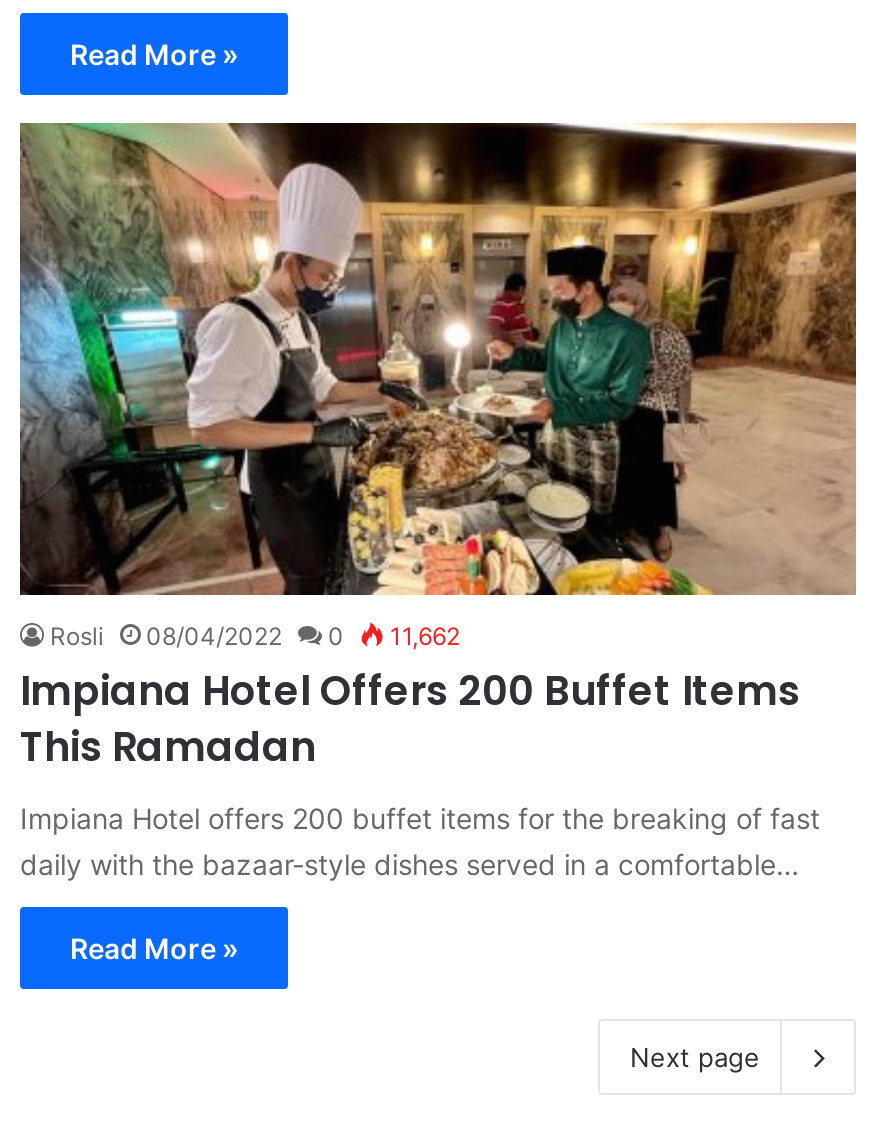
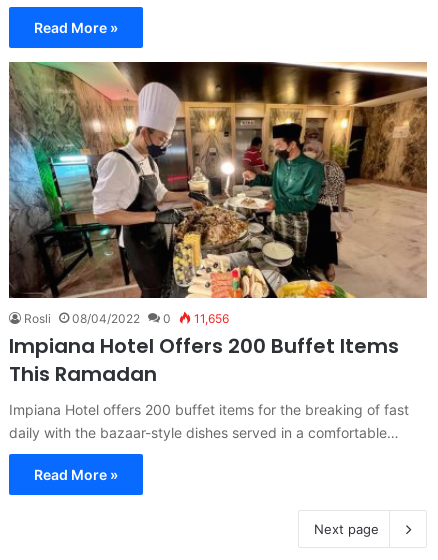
- Rosli 08/04/2022 0 11,662
+ Rosli 08/04/2022 0 11,656
